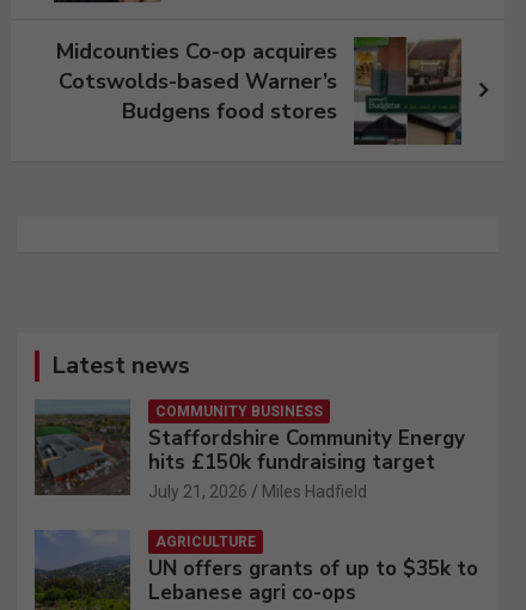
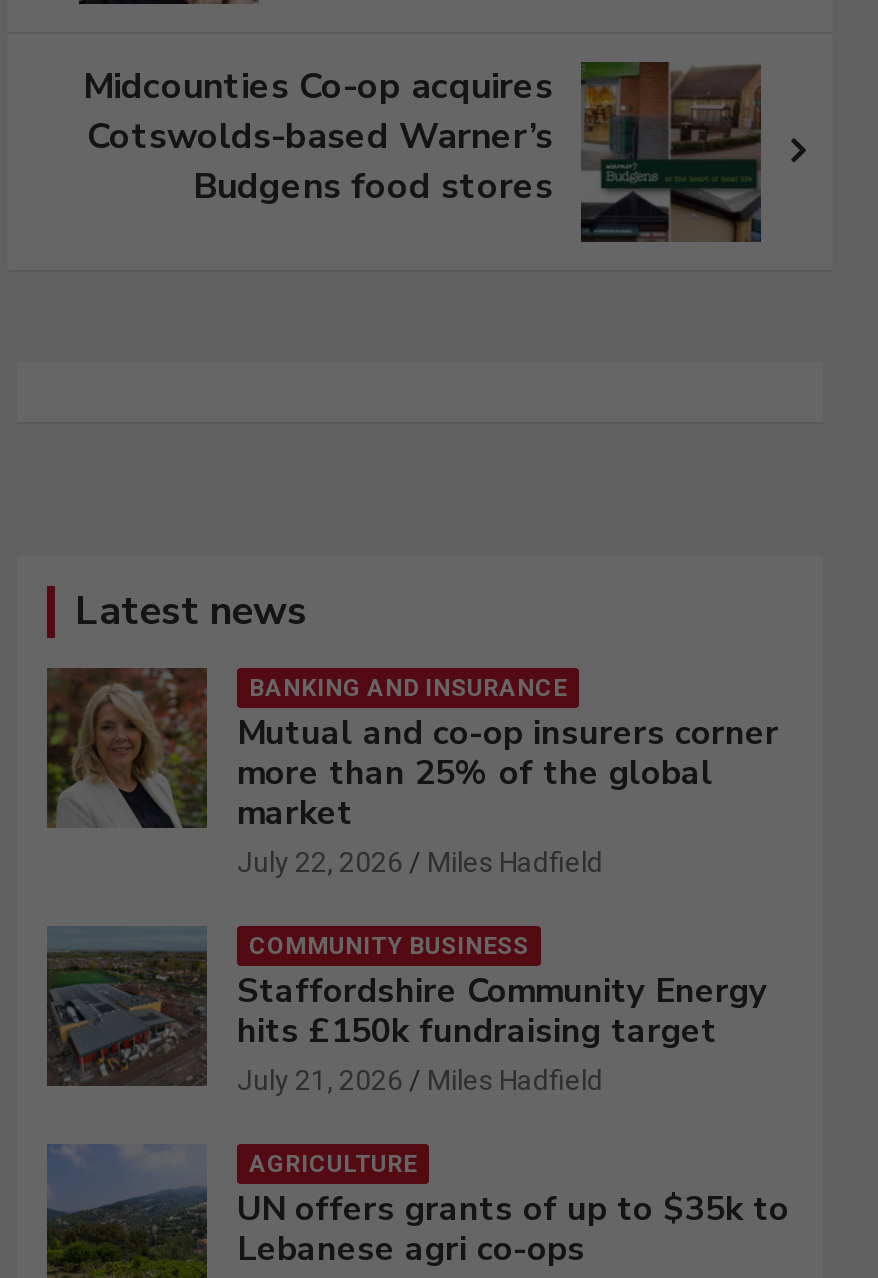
+ [image]
+ BANKING AND INSURANCE
+ Mutual and co-op insurers corner
+ more than 25% of the global
+ market
+ July 22, 2026
+ Miles Hadfield
